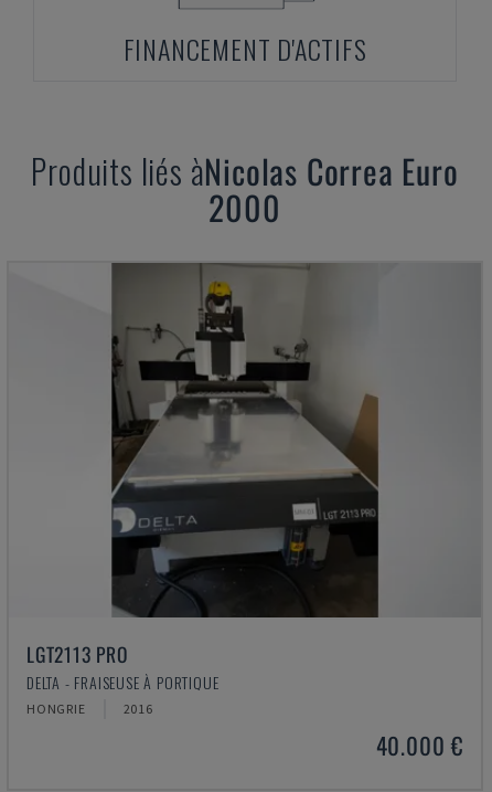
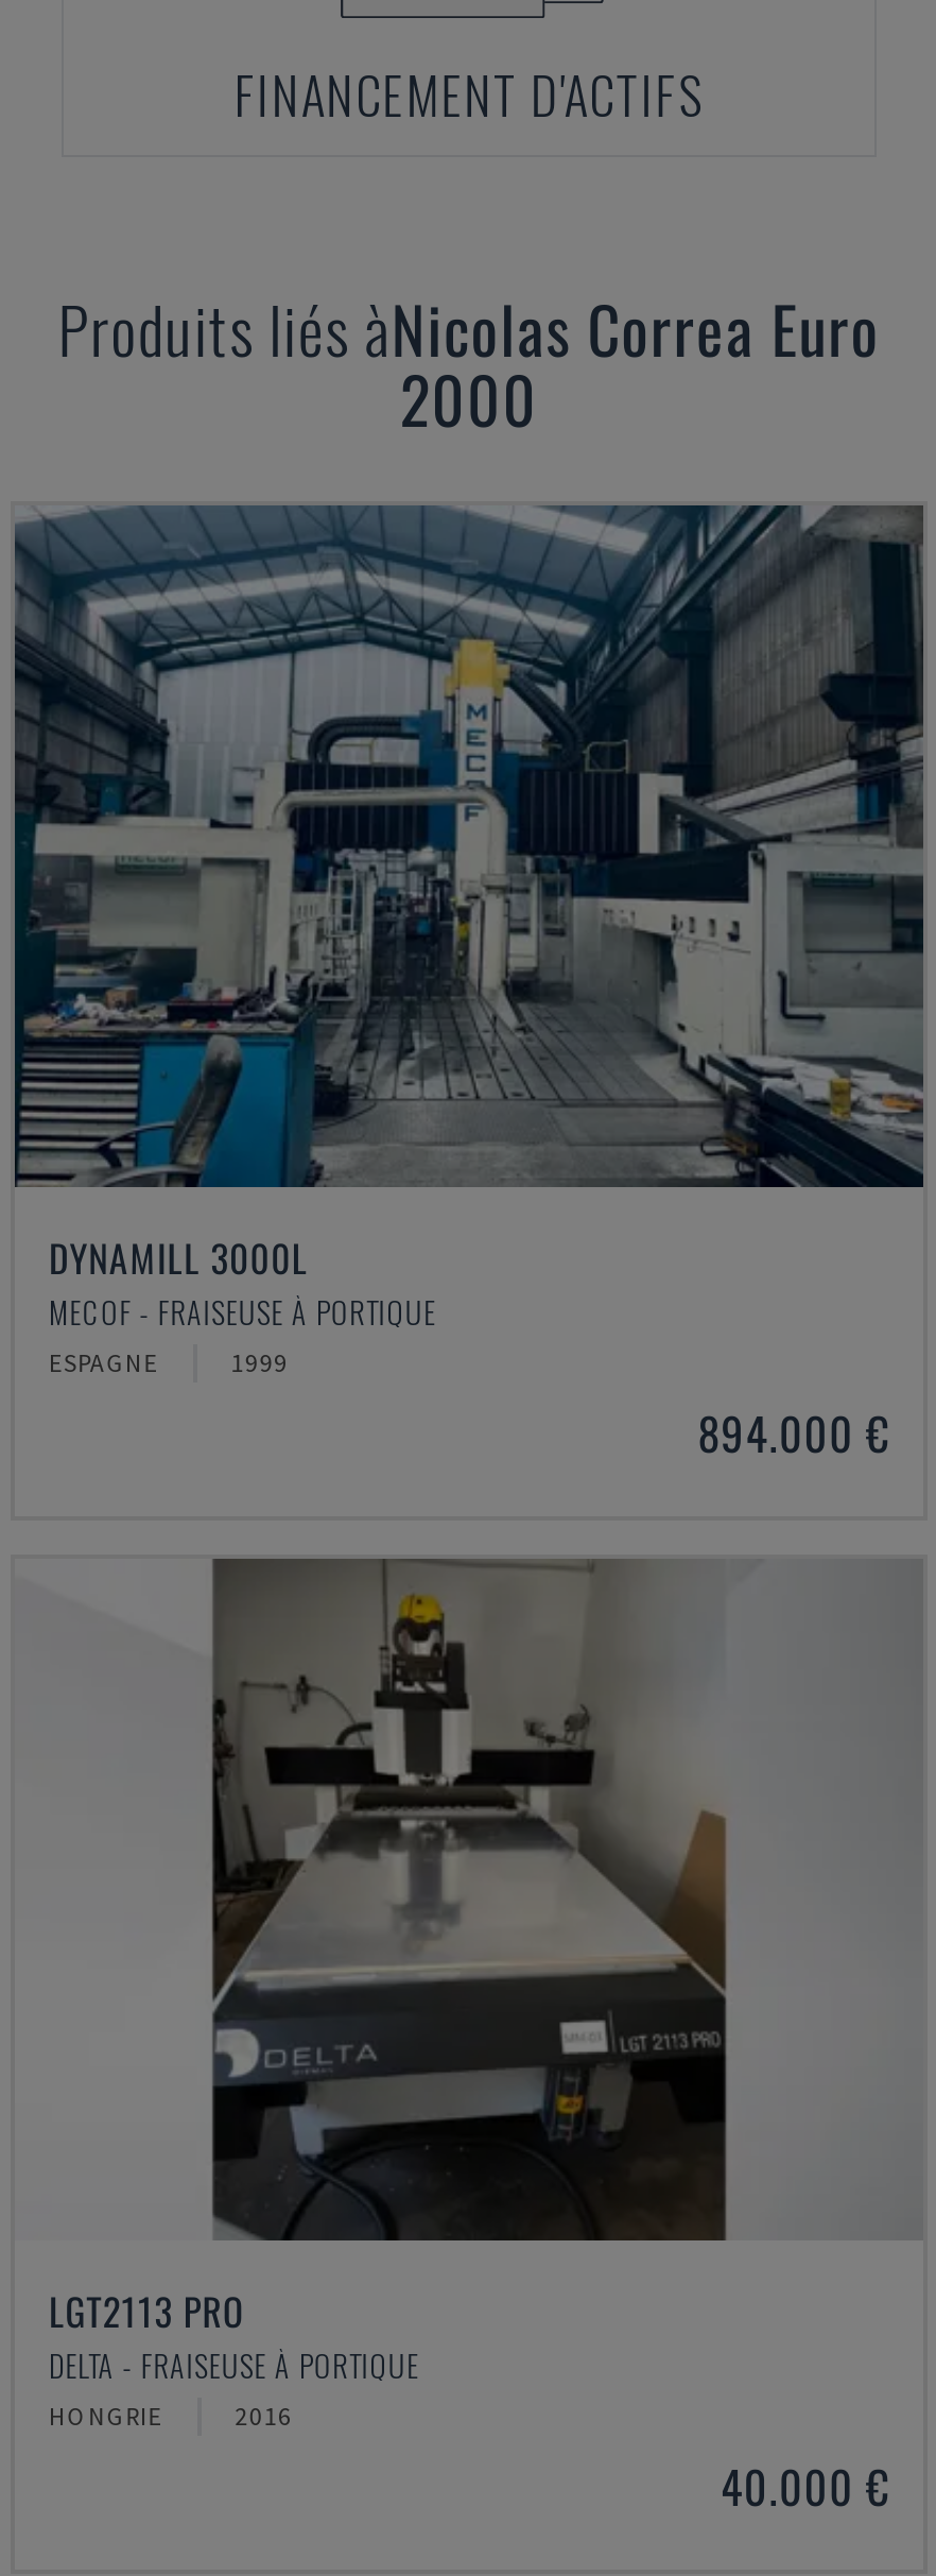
+ [image]
+ DYNAMILL 3000L
+ MECOF - FRAISEUSE À PORTIQUE
+ ESPAGNE
+ 1999
+ 894.000 €
